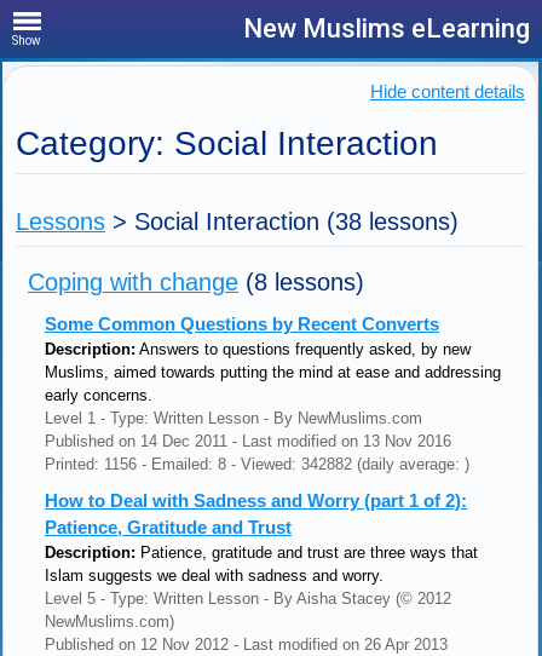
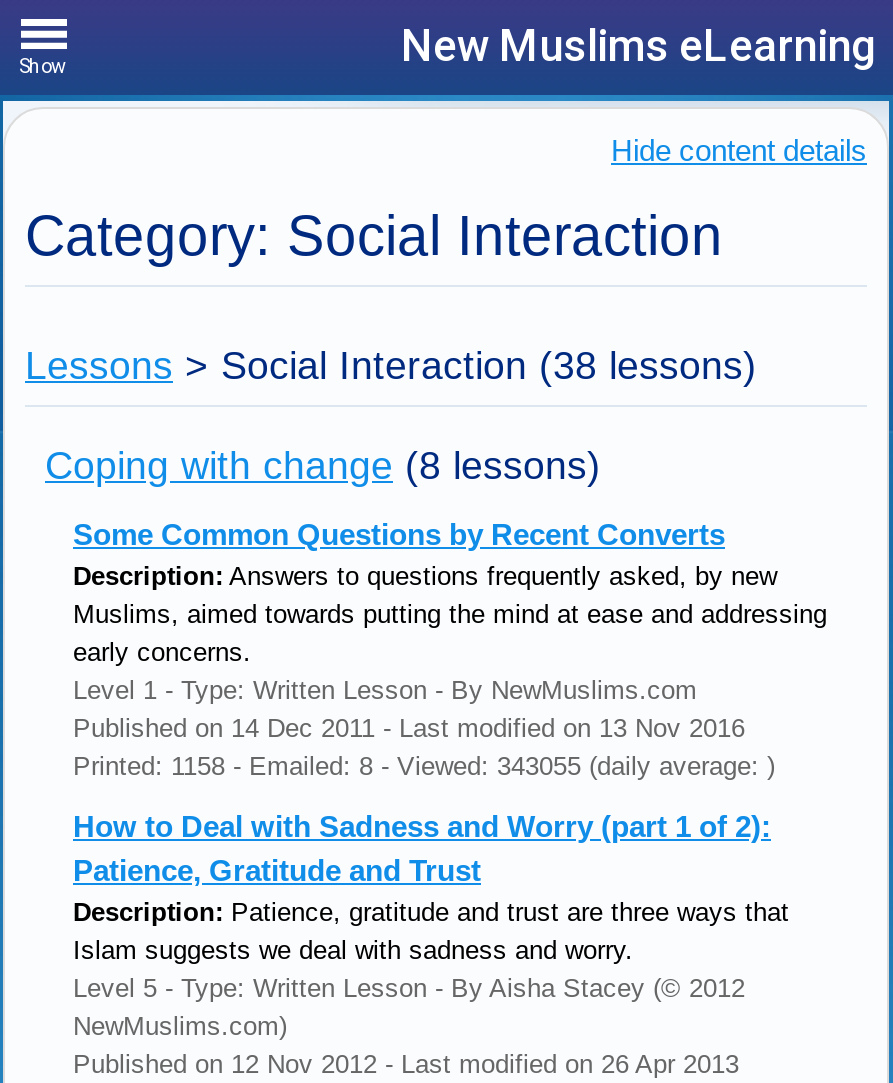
- Printed: 1156 - Emailed: 8 - Viewed: 342882 (daily average: )
+ Printed: 1158 - Emailed: 8 - Viewed: 343055 (daily average: )
